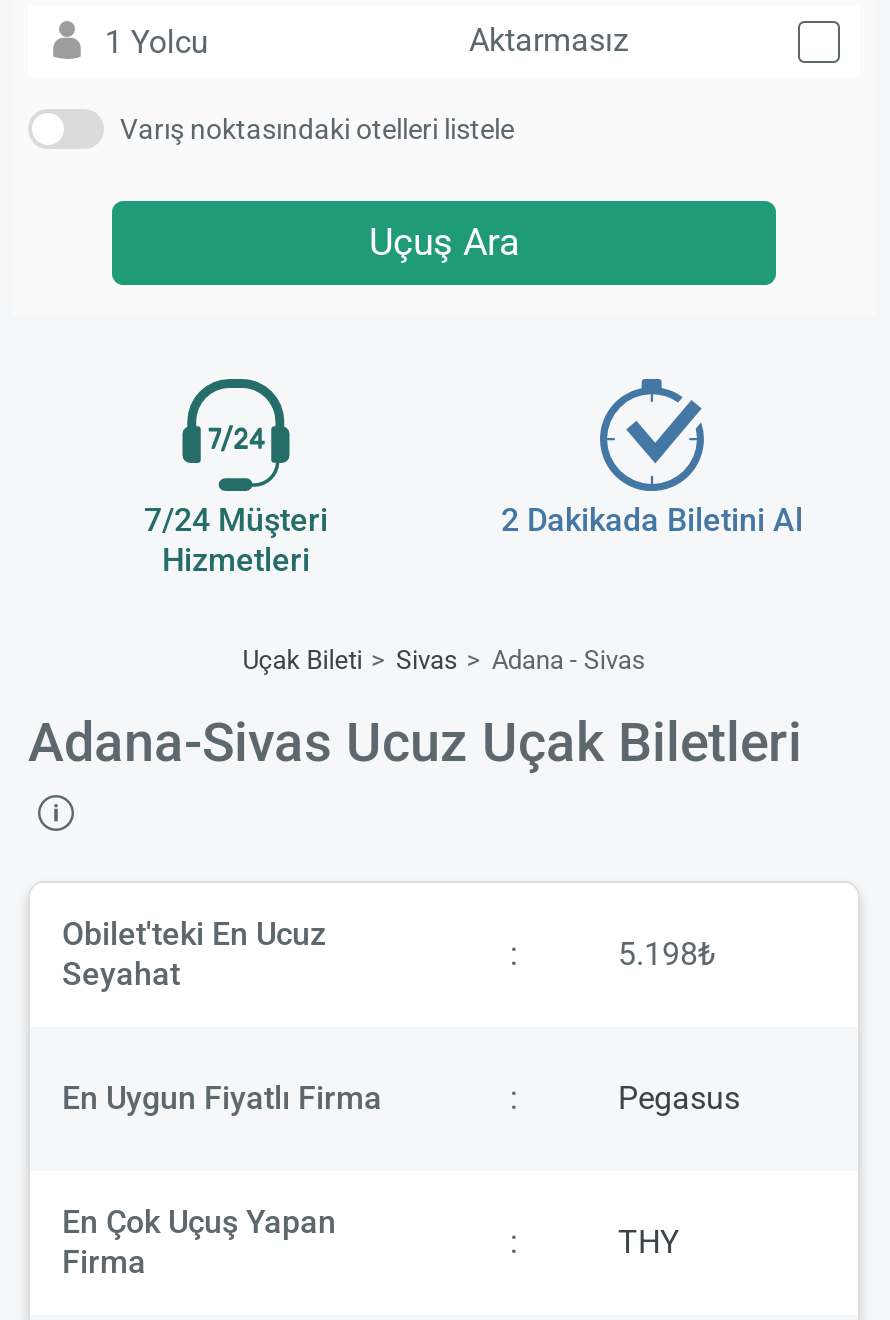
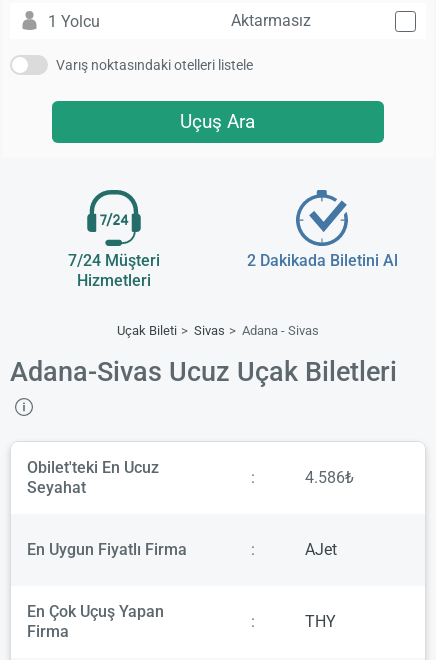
- 5.198₺
+ 4.586₺

- Pegasus
+ AJet
